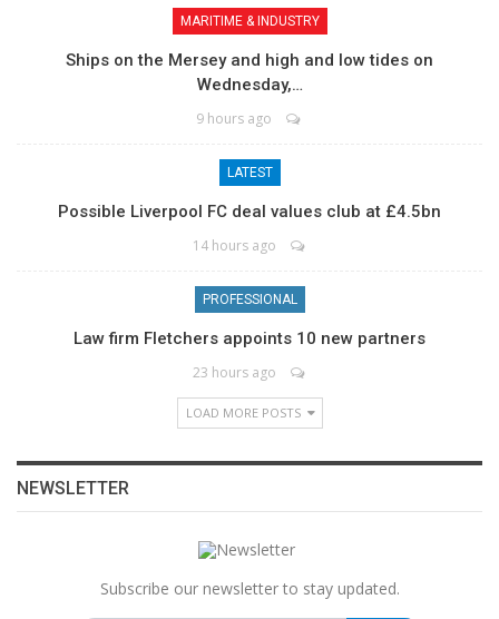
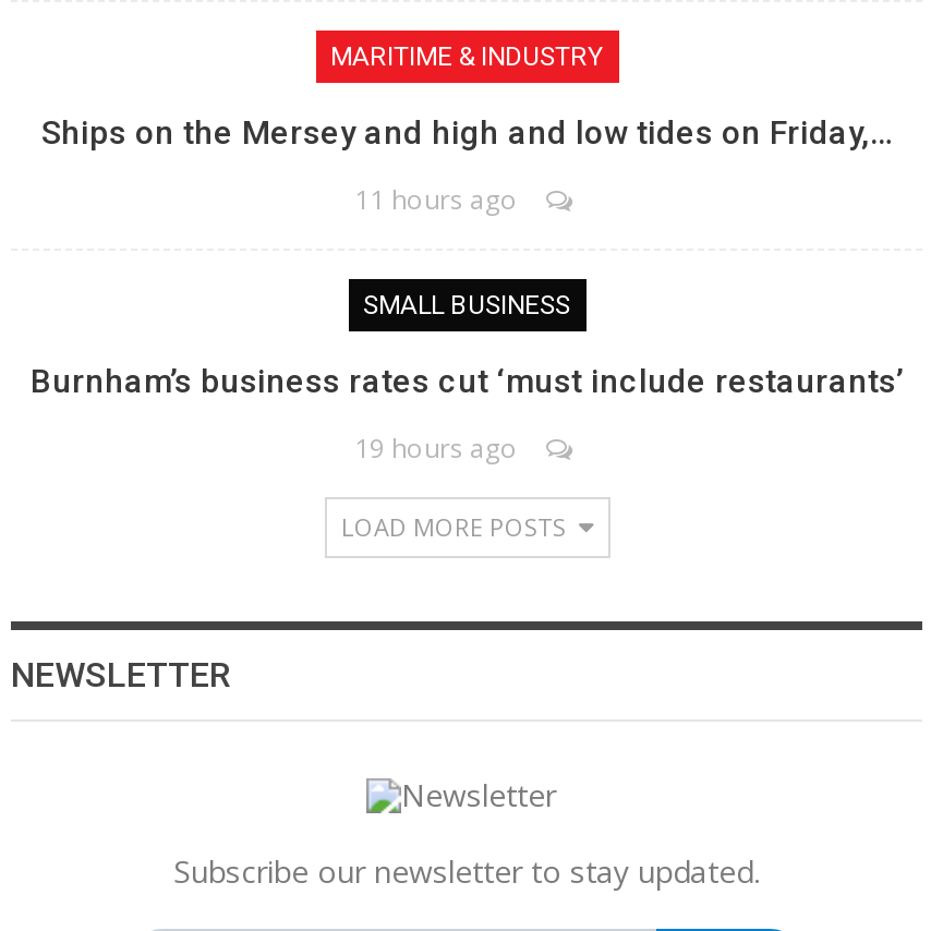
- Ships on the Mersey and high and low tides on
- Wednesday,…
- 9 hours ago
- LATEST
- Possible Liverpool FC deal values club at £4.5bn
- 14 hours ago
- PROFESSIONAL
- Law firm Fletchers appoints 10 new partners
- 23 hours ago
+ Ships on the Mersey and high and low tides on Friday,…
+ 11 hours ago
+ SMALL BUSINESS
+ Burnham’s business rates cut ‘must include restaurants’
+ 19 hours ago
